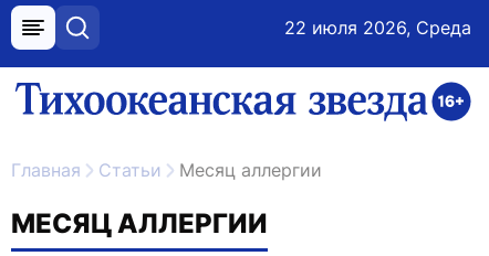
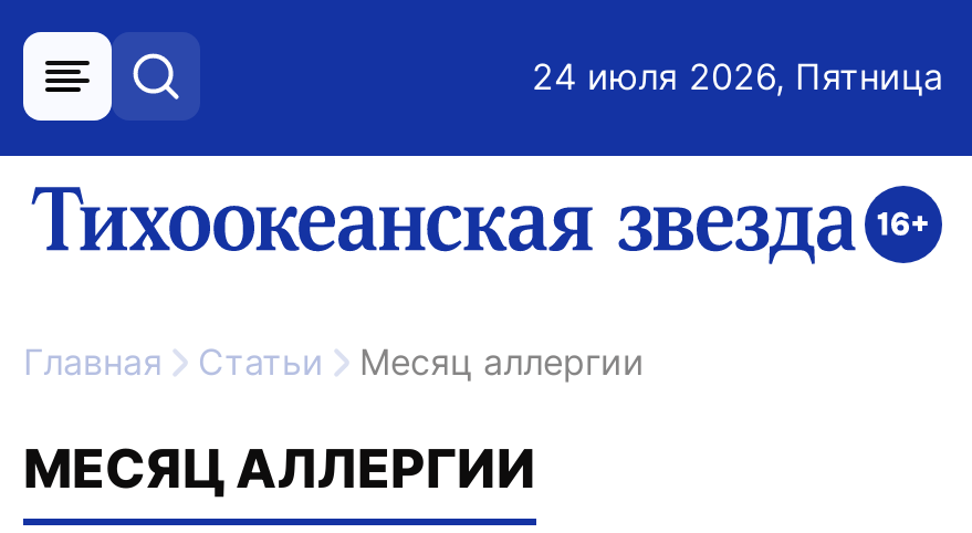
- 22 июля 2026, Среда
+ 24 июля 2026, Пятница
